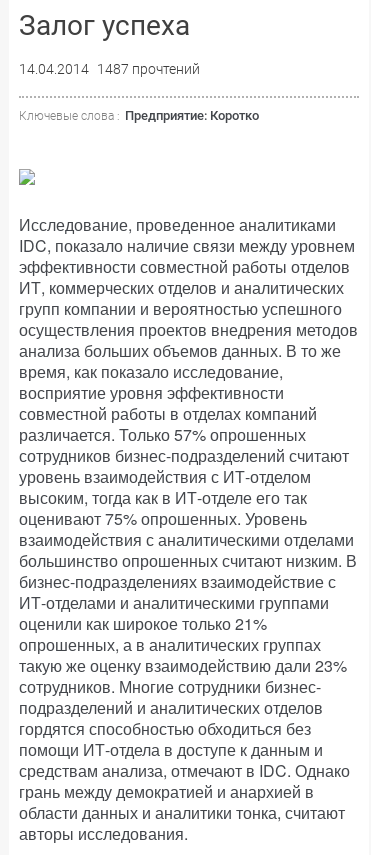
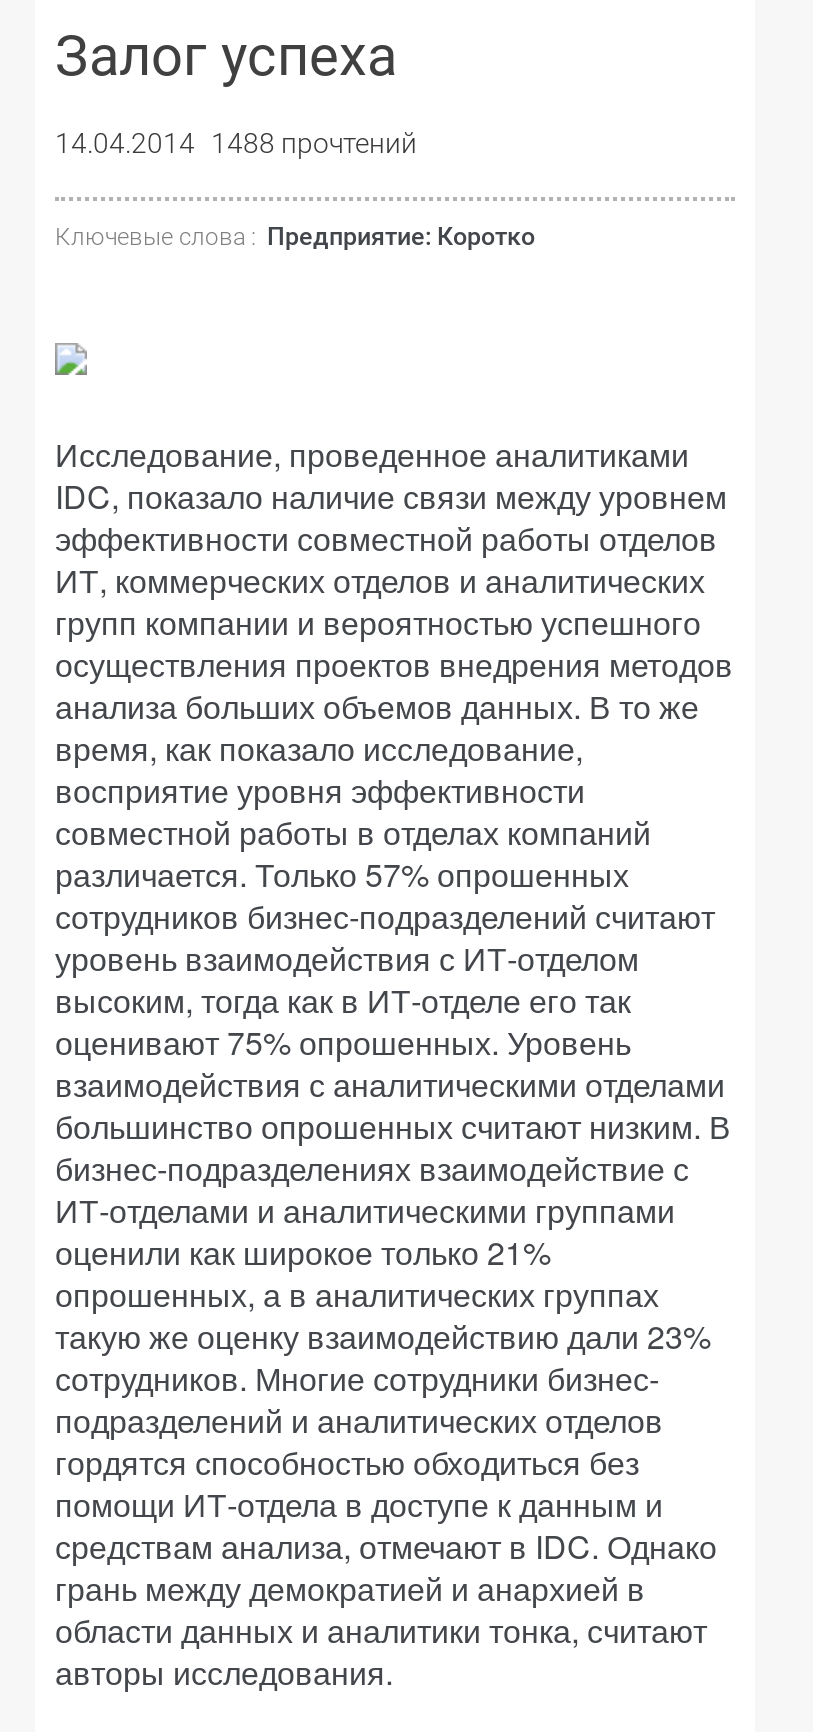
- 14.04.2014 1487 прочтений
+ 14.04.2014 1488 прочтений
